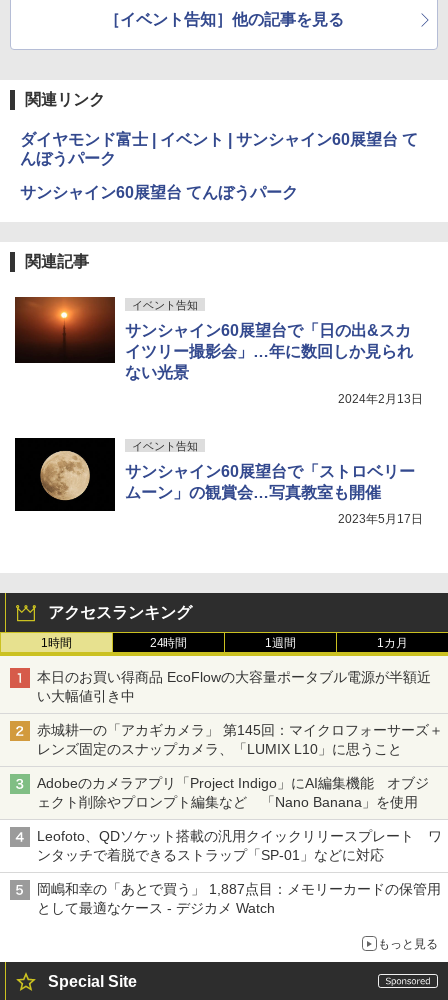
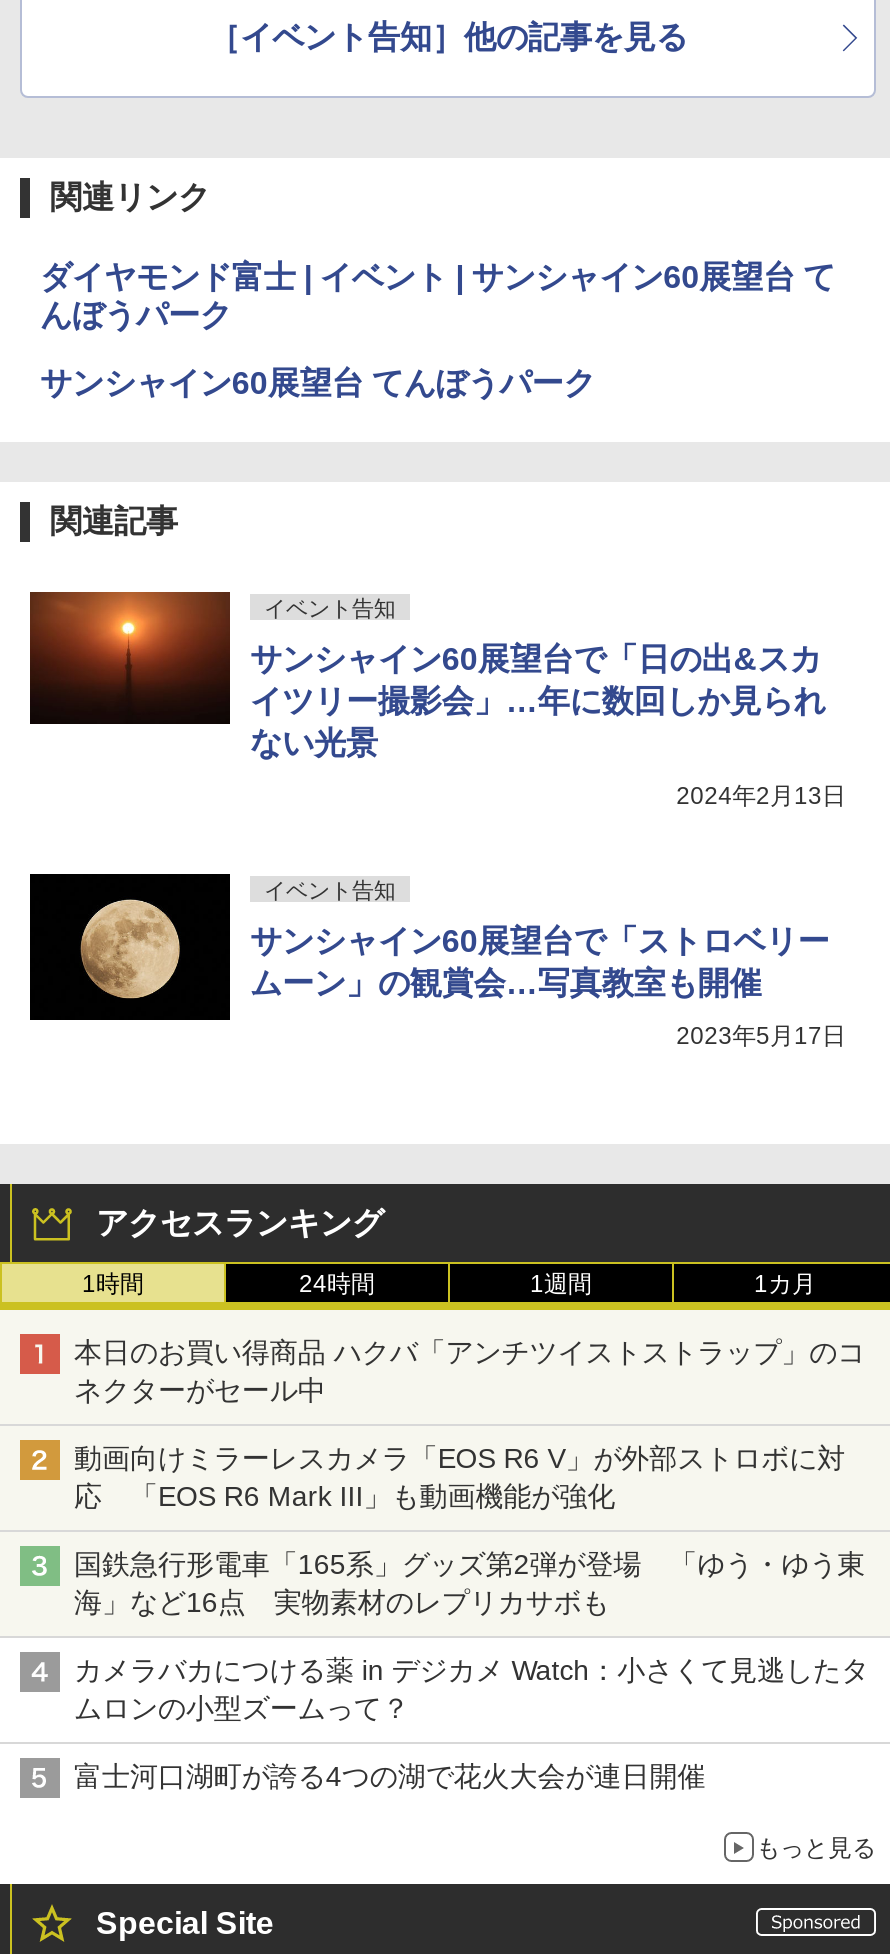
- 本日のお買い得商品 EcoFlowの大容量ポータブル電源が半額近
- い大幅値引き中
+ 本日のお買い得商品 ハクバ「アンチツイストストラップ」のコ
+ ネクターがセール中

- 赤城耕一の「アカギカメラ」 第145回：マイクロフォーサーズ＋
- レンズ固定のスナップカメラ、「LUMIX L10」に思うこと
+ 動画向けミラーレスカメラ「EOS R6 V」が外部ストロボに対
+ 応 「EOS R6 Mark III」も動画機能が強化

- Adobeのカメラアプリ「Project Indigo」にAI編集機能 オブジ
- ェクト削除やプロンプト編集など 「Nano Banana」を使用
+ 国鉄急行形電車「165系」グッズ第2弾が登場 「ゆう・ゆう東
+ 海」など16点 実物素材のレプリカサボも

- Leofoto、QDソケット搭載の汎用クイックリリースプレート ワ
- ンタッチで着脱できるストラップ「SP-01」などに対応
+ カメラバカにつける薬 in デジカメ Watch：小さくて見逃したタ
+ ムロンの小型ズームって？

- 岡嶋和幸の「あとで買う」 1,887点目：メモリーカードの保管用
- として最適なケース - デジカメ Watch
+ 富士河口湖町が誇る4つの湖で花火大会が連日開催
